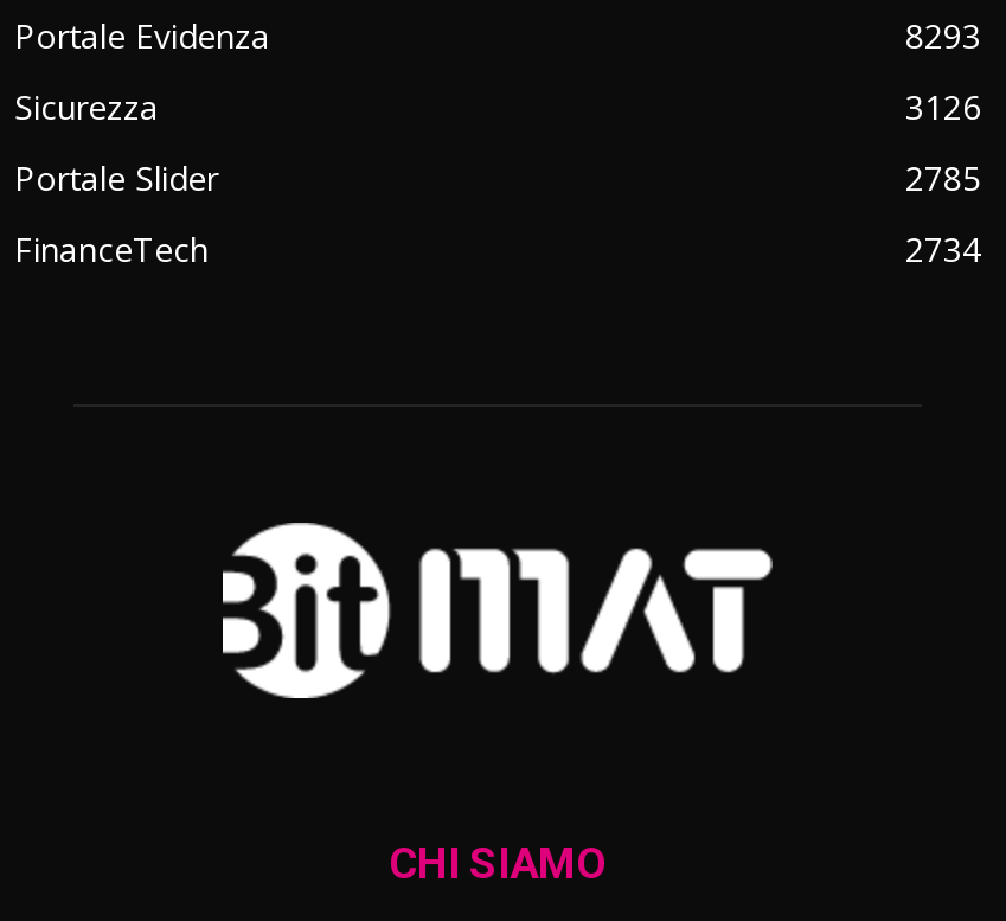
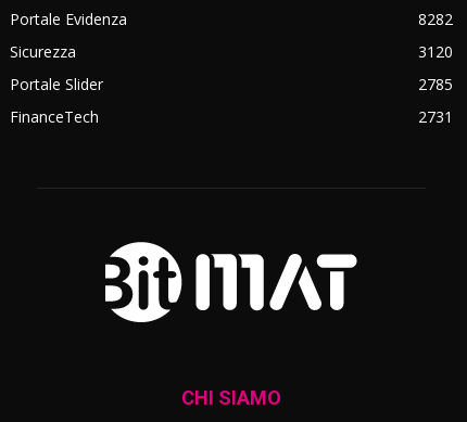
- 8293
+ 8282

- 3126
+ 3120

- 2734
+ 2731
